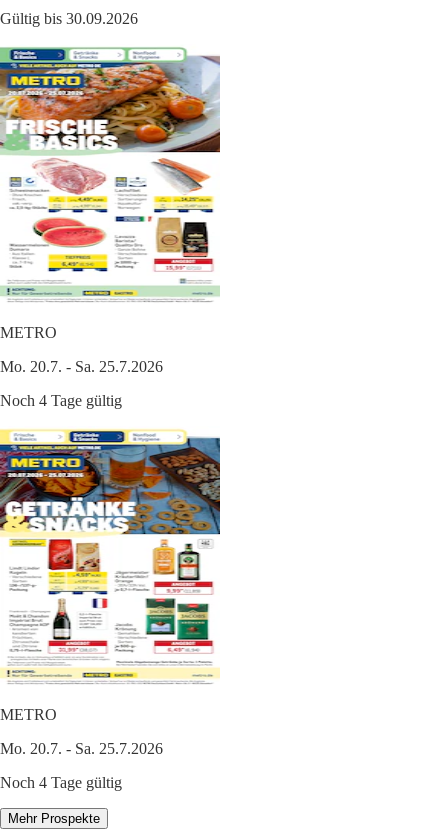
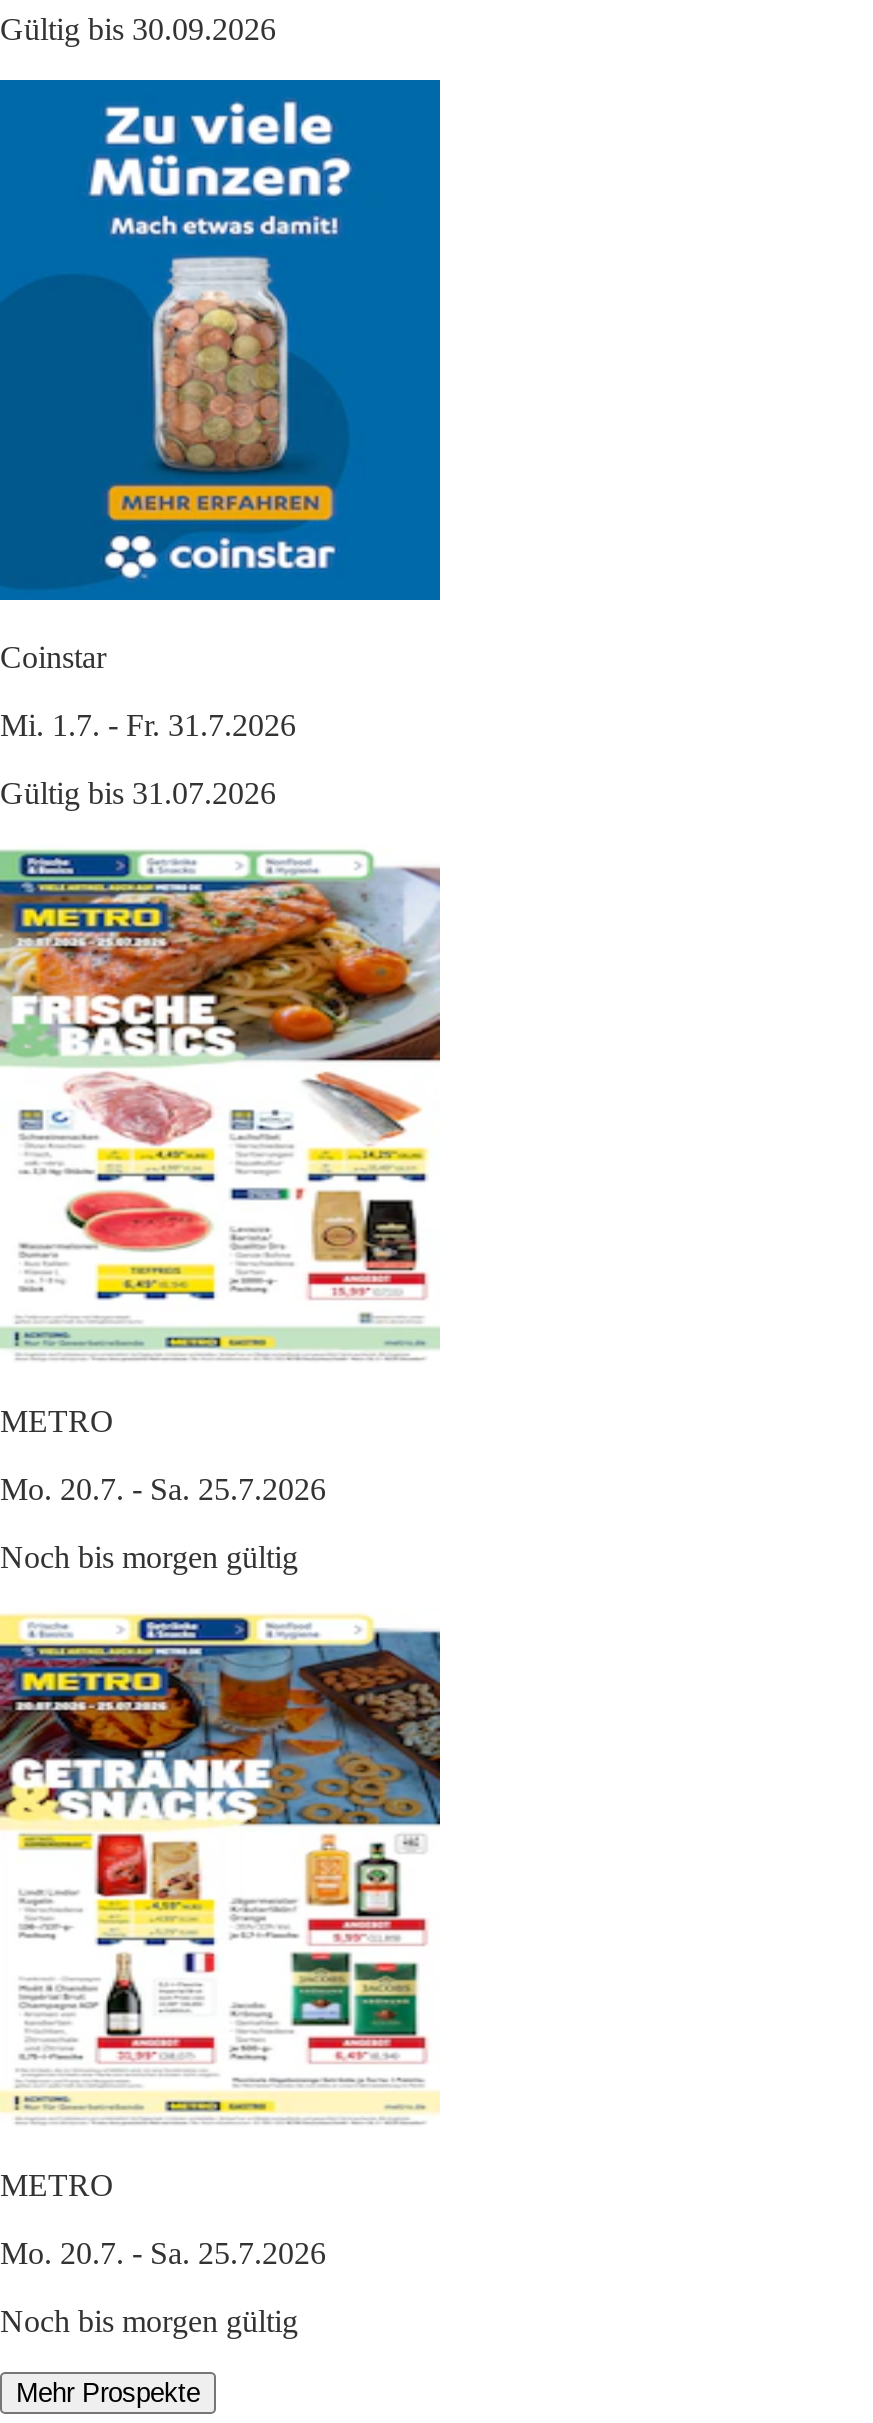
+ [image]
+ Coinstar
+ Mi. 1.7. - Fr. 31.7.2026
+ Gültig bis 31.07.2026

- Noch 4 Tage gültig
+ Noch bis morgen gültig

- Noch 4 Tage gültig
+ Noch bis morgen gültig
